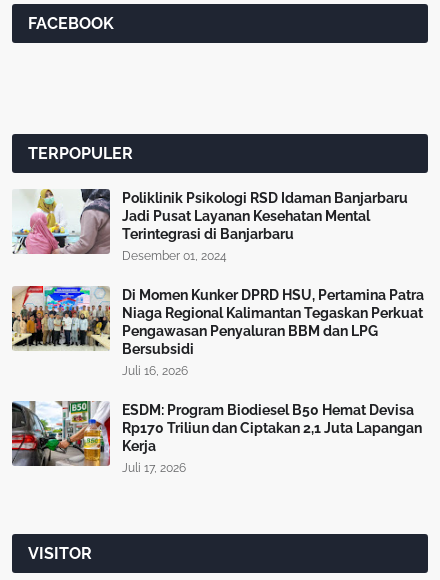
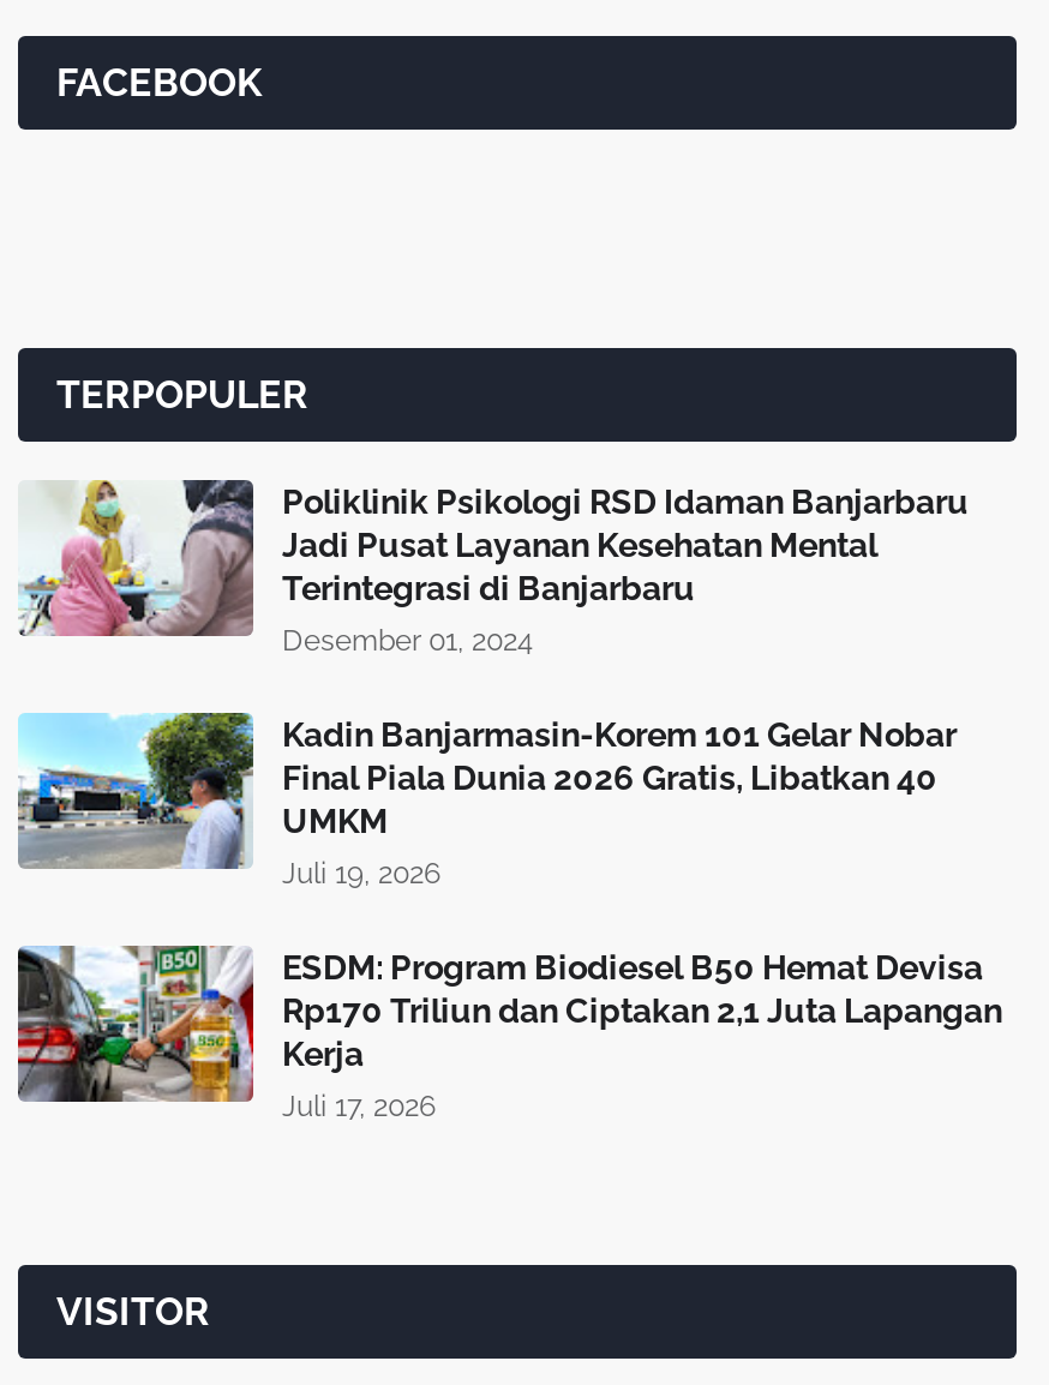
- [image]
- Di Momen Kunker DPRD HSU, Pertamina Patra
- Niaga Regional Kalimantan Tegaskan Perkuat
- Pengawasan Penyaluran BBM dan LPG
- Bersubsidi
- Juli 16, 2026
+ [image]
+ Kadin Banjarmasin-Korem 101 Gelar Nobar
+ Final Piala Dunia 2026 Gratis, Libatkan 40
+ UMKM
+ Juli 19, 2026
